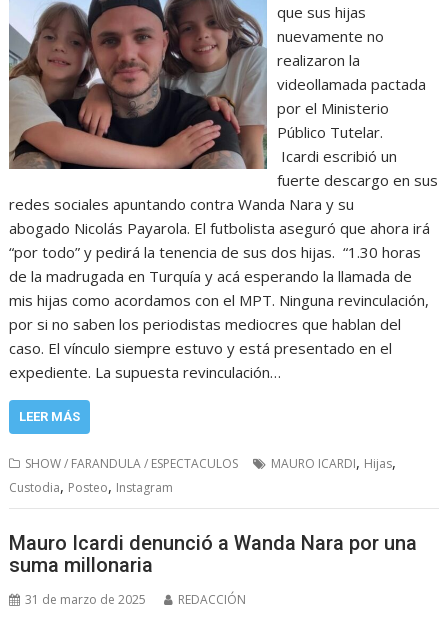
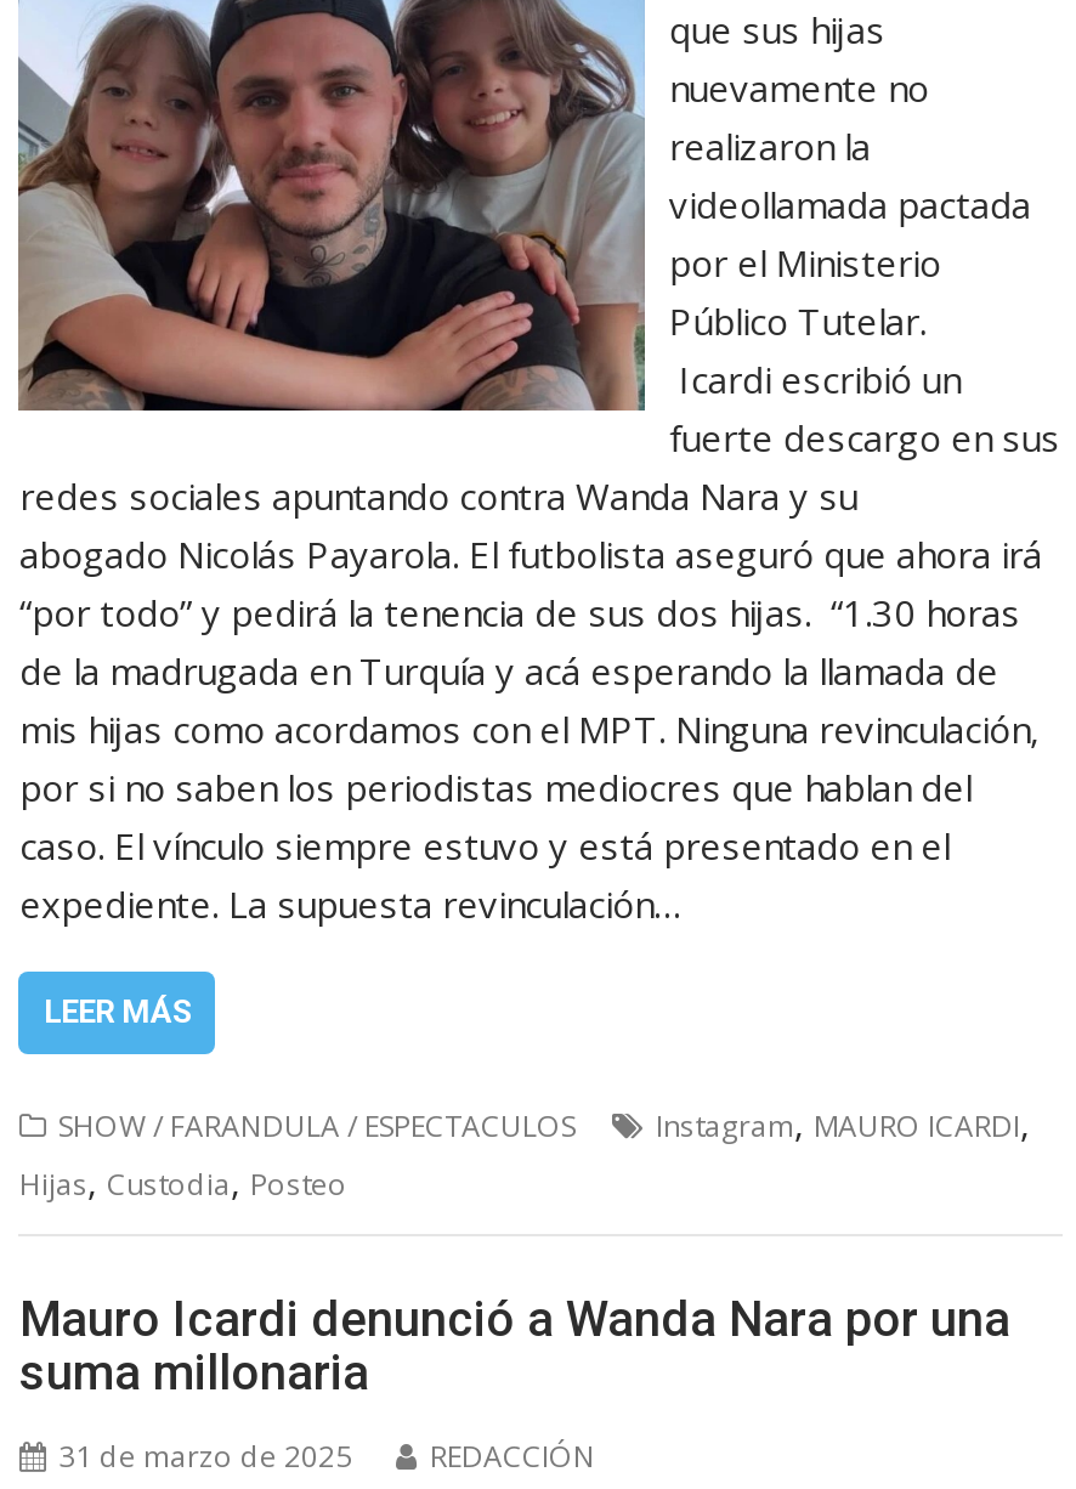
- MAURO ICARDI, Hijas,
- Custodia, Posteo, Instagram
+ Instagram, MAURO ICARDI,
+ Hijas, Custodia, Posteo
